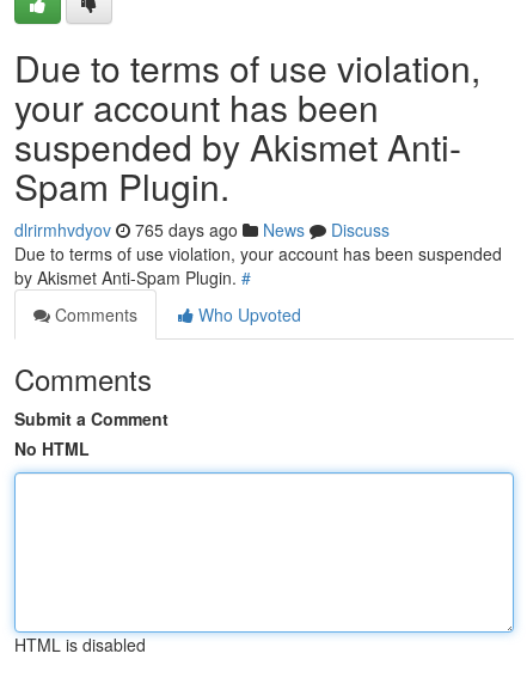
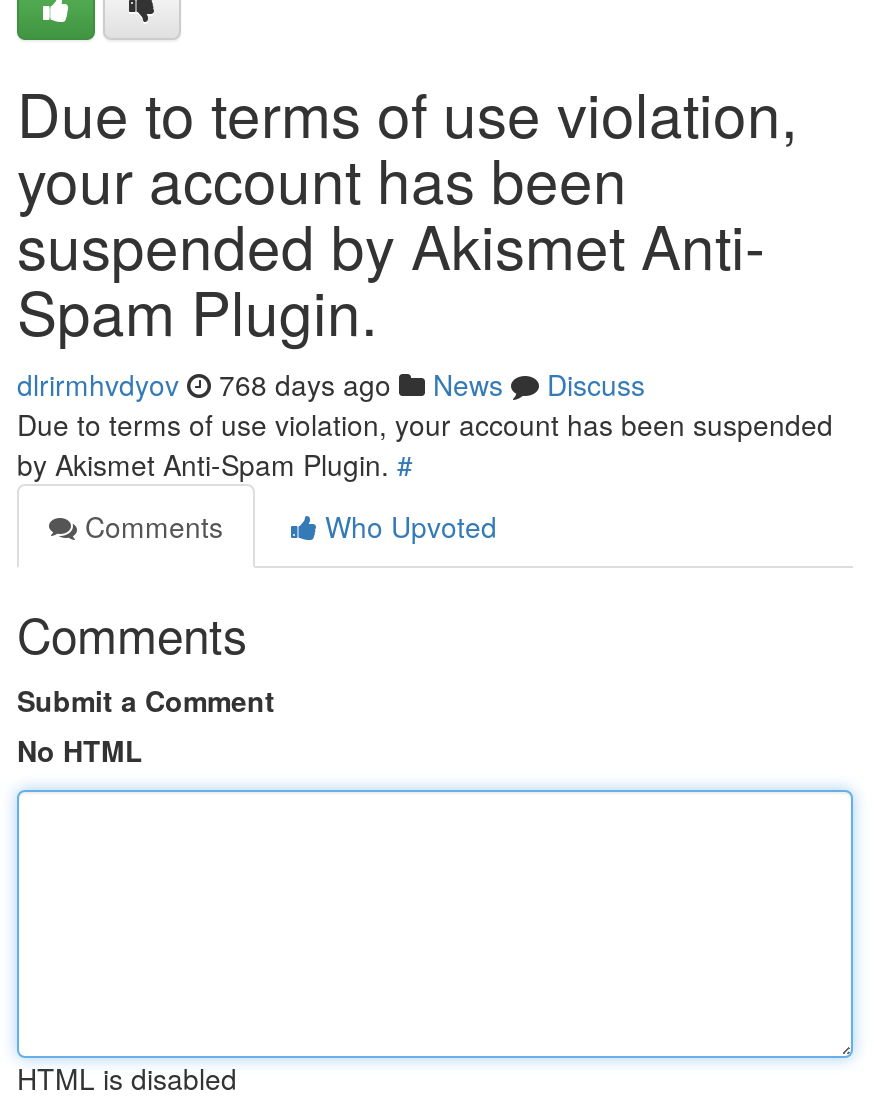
- dlrirmhvdyov 765 days ago News Discuss
+ dlrirmhvdyov 768 days ago News Discuss
